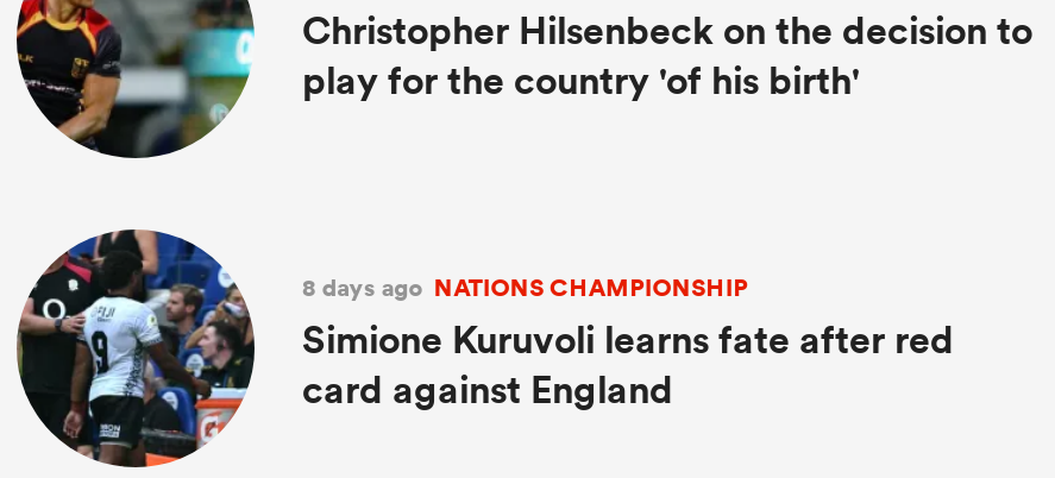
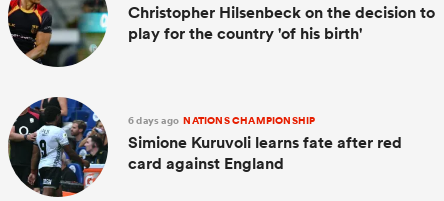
- 8 days ago NATIONS CHAMPIONSHIP
+ 6 days ago NATIONS CHAMPIONSHIP
